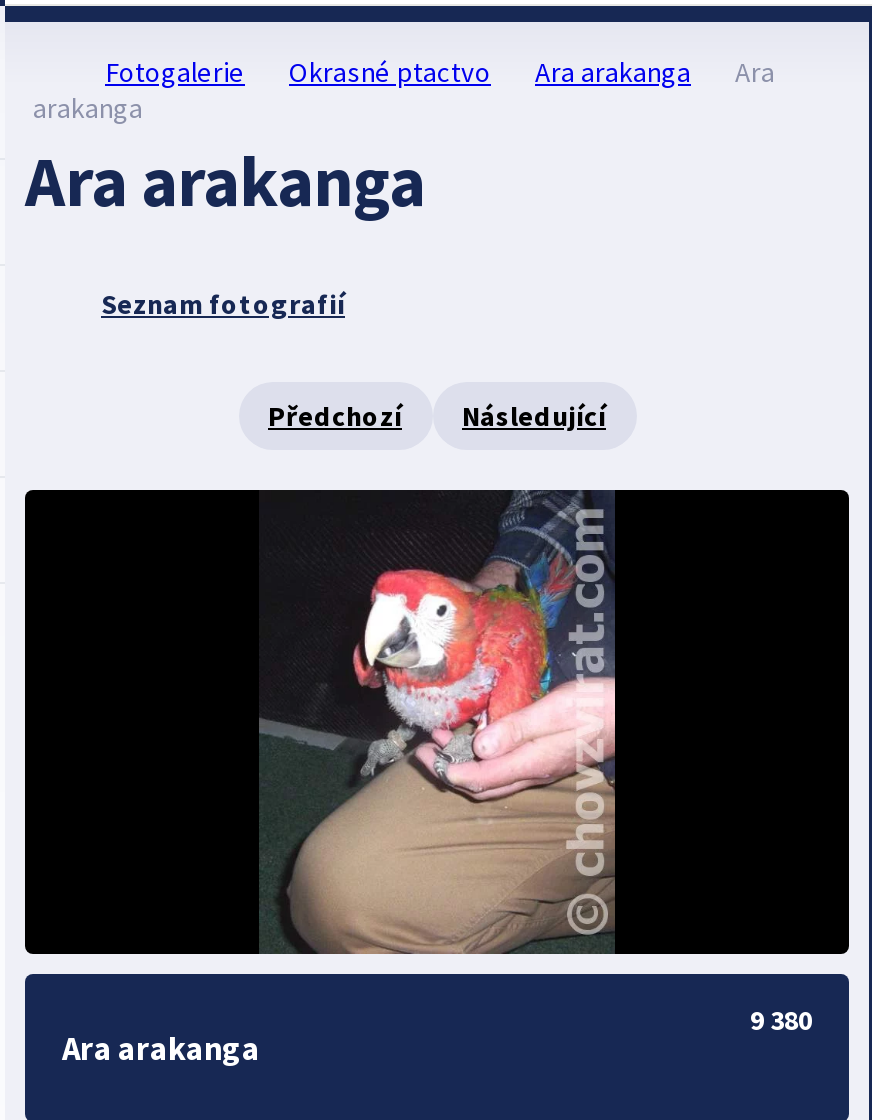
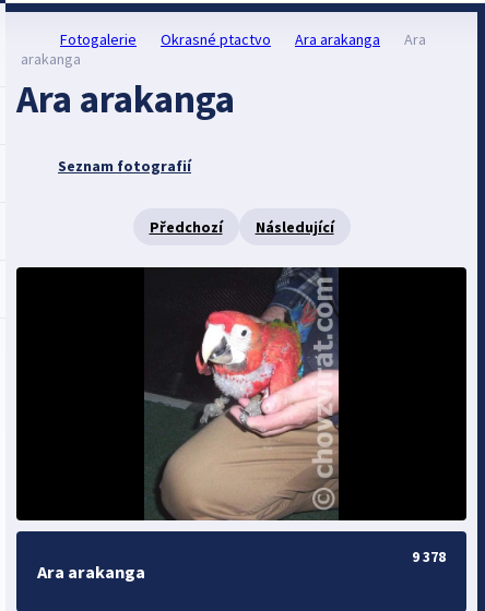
- 9 380
+ 9 378
